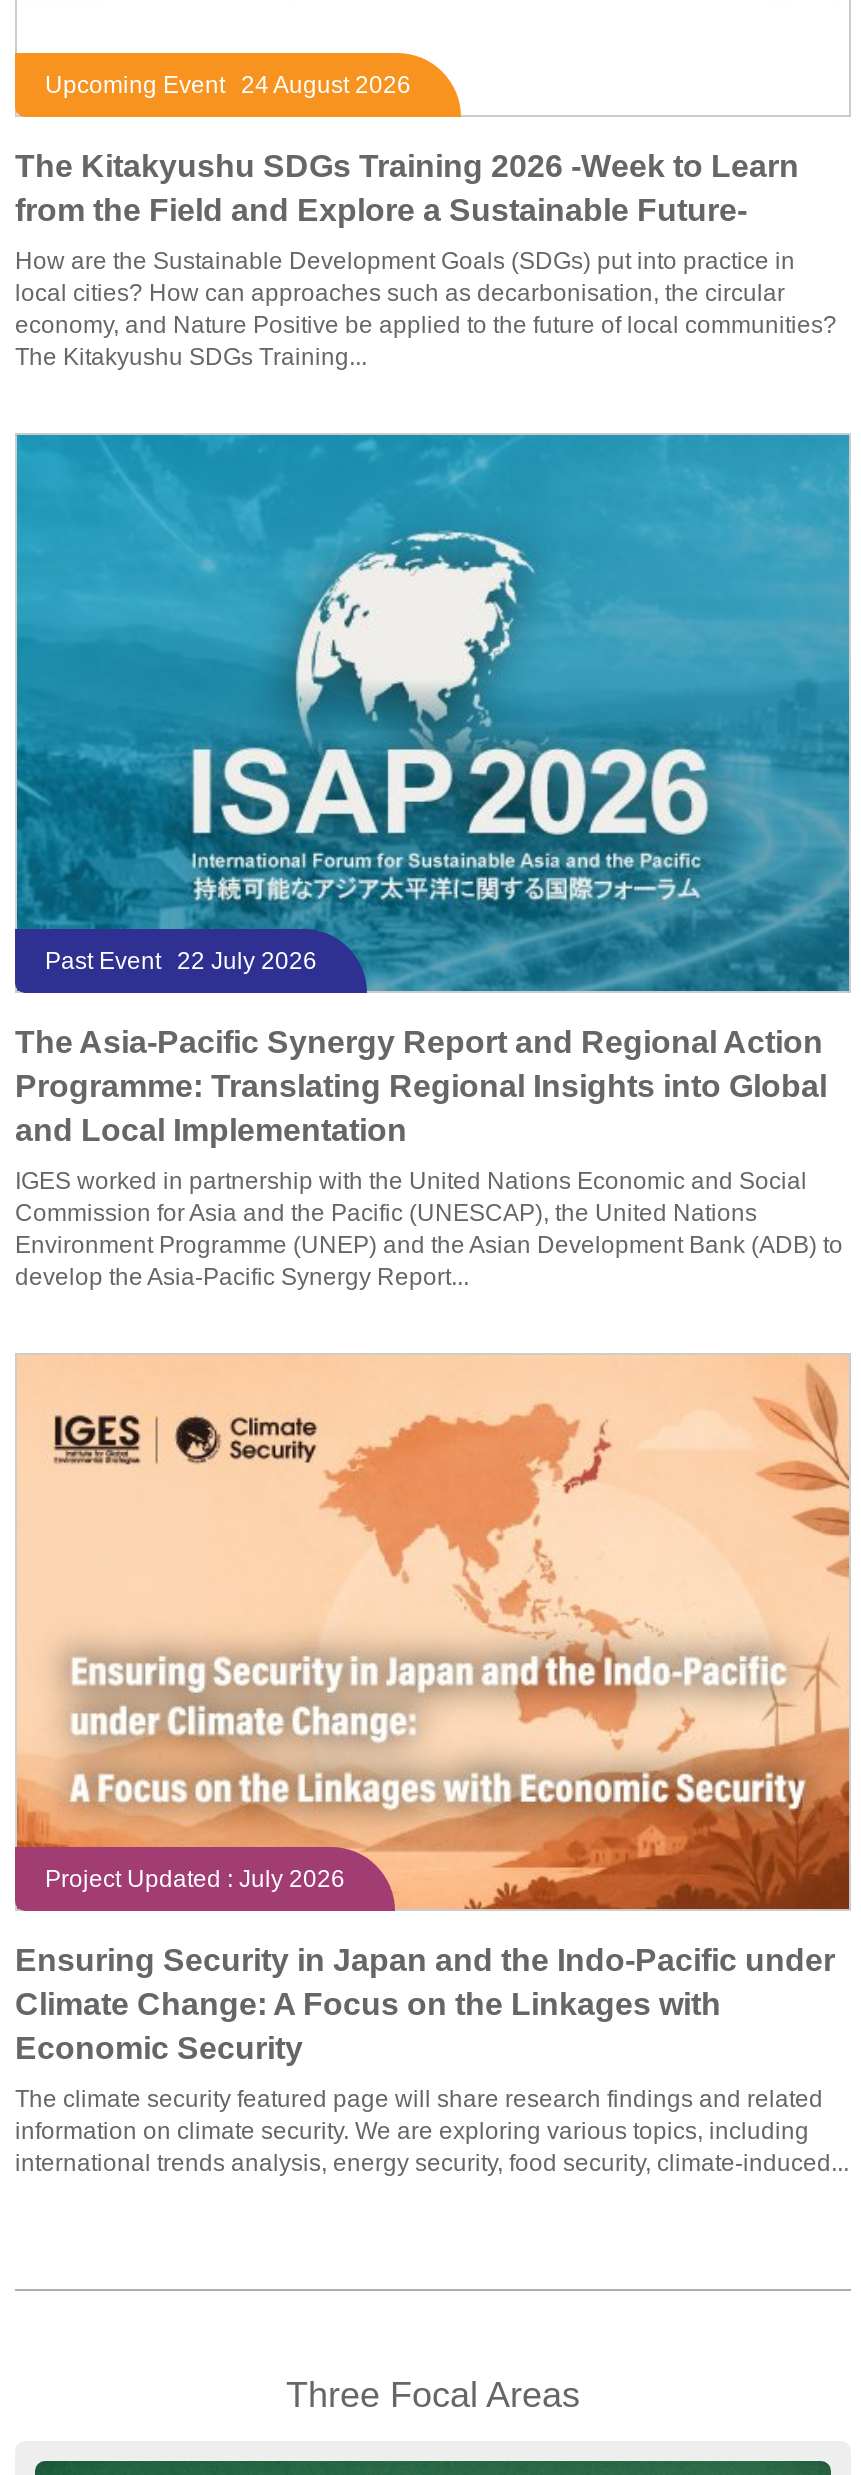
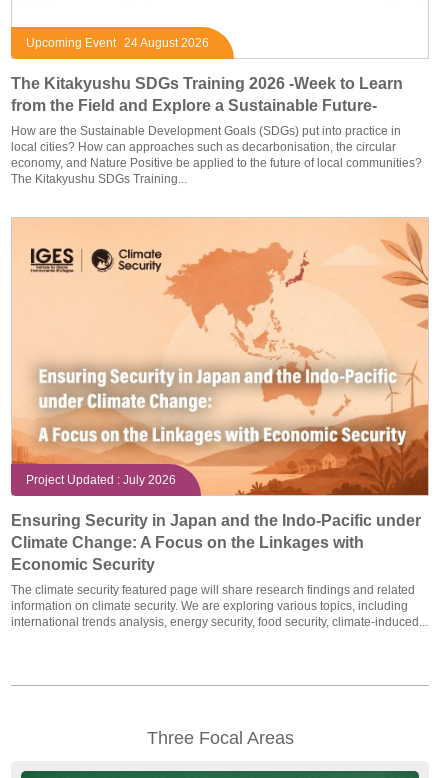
- [image]
- Past Event 22 July 2026
- The Asia-Pacific Synergy Report and Regional Action
- Programme: Translating Regional Insights into Global
- and Local Implementation
- IGES worked in partnership with the United Nations Economic and Social
- Commission for Asia and the Pacific (UNESCAP), the United Nations
- Environment Programme (UNEP) and the Asian Development Bank (ADB) to
- develop the Asia-Pacific Synergy Report...
